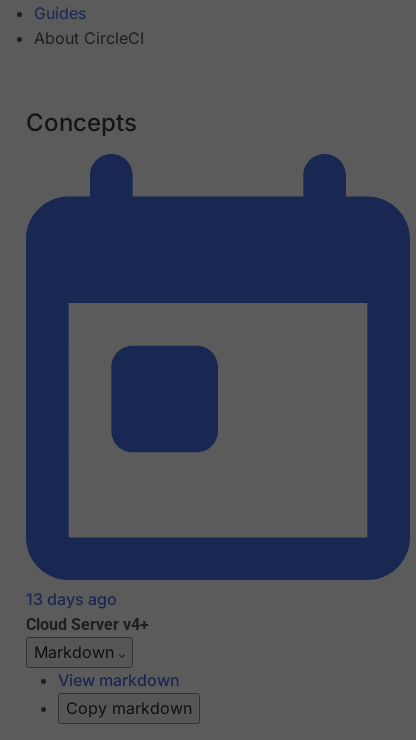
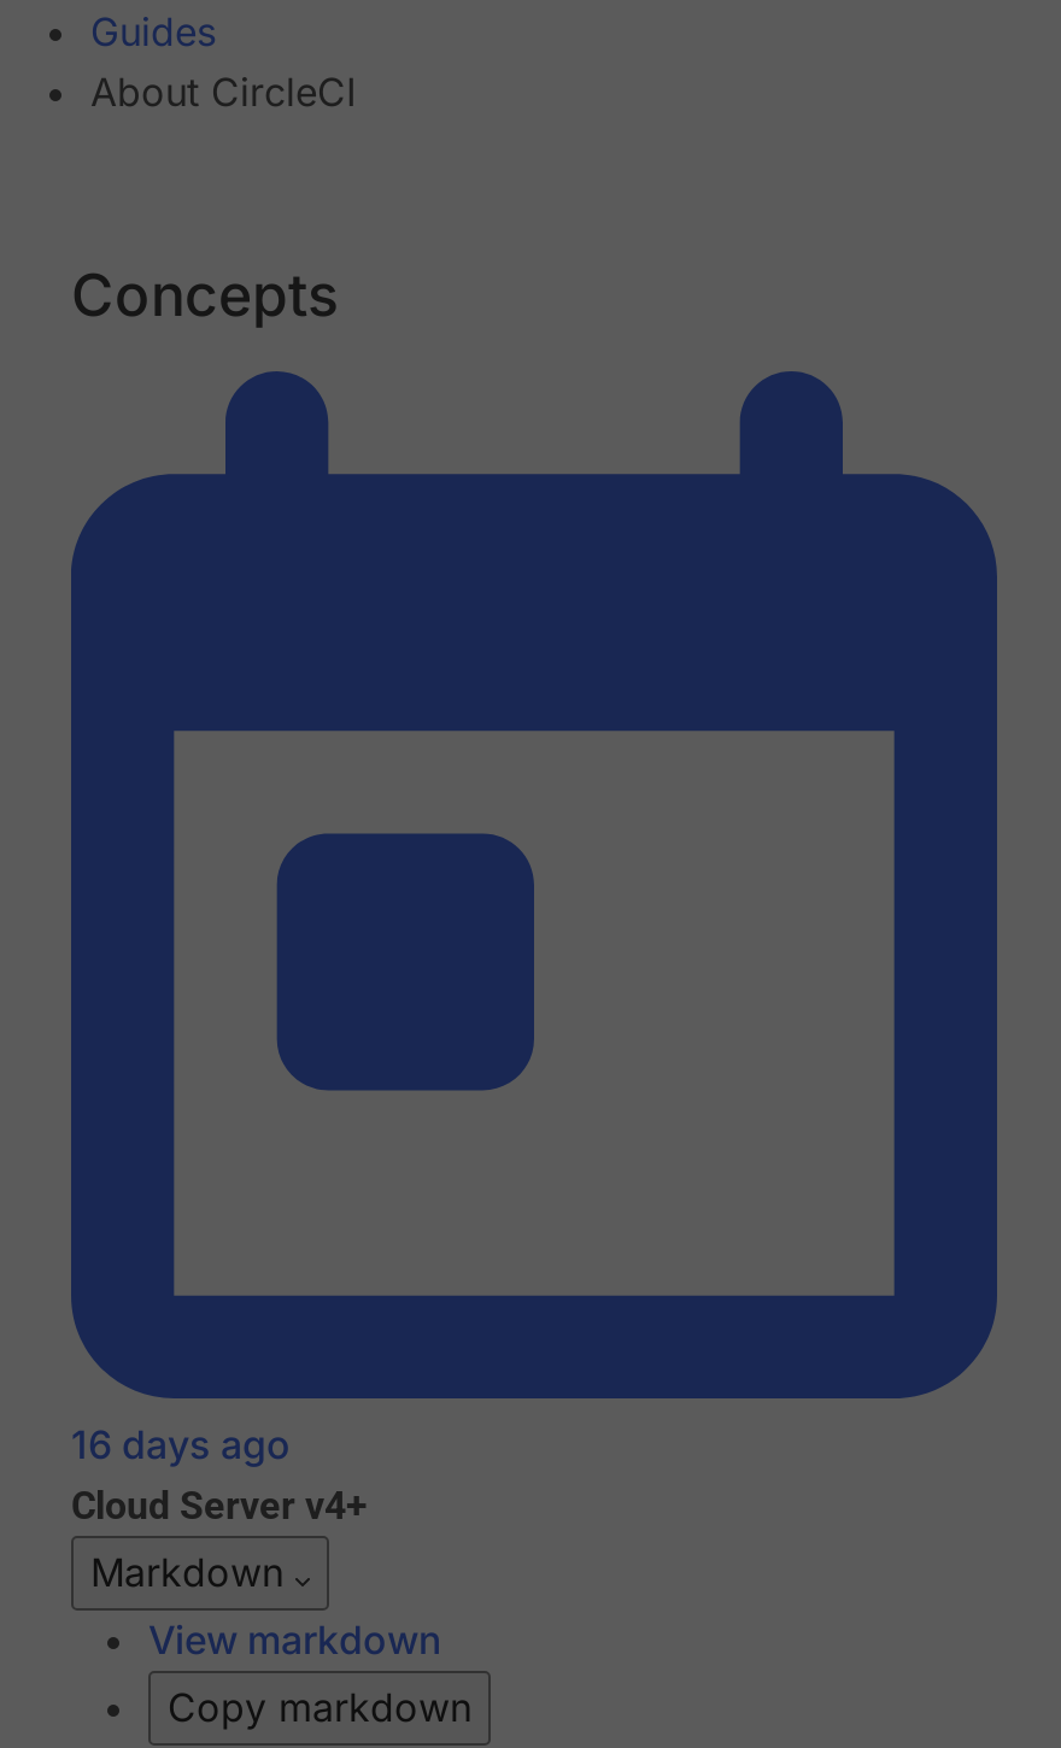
- 13 days ago
+ 16 days ago
